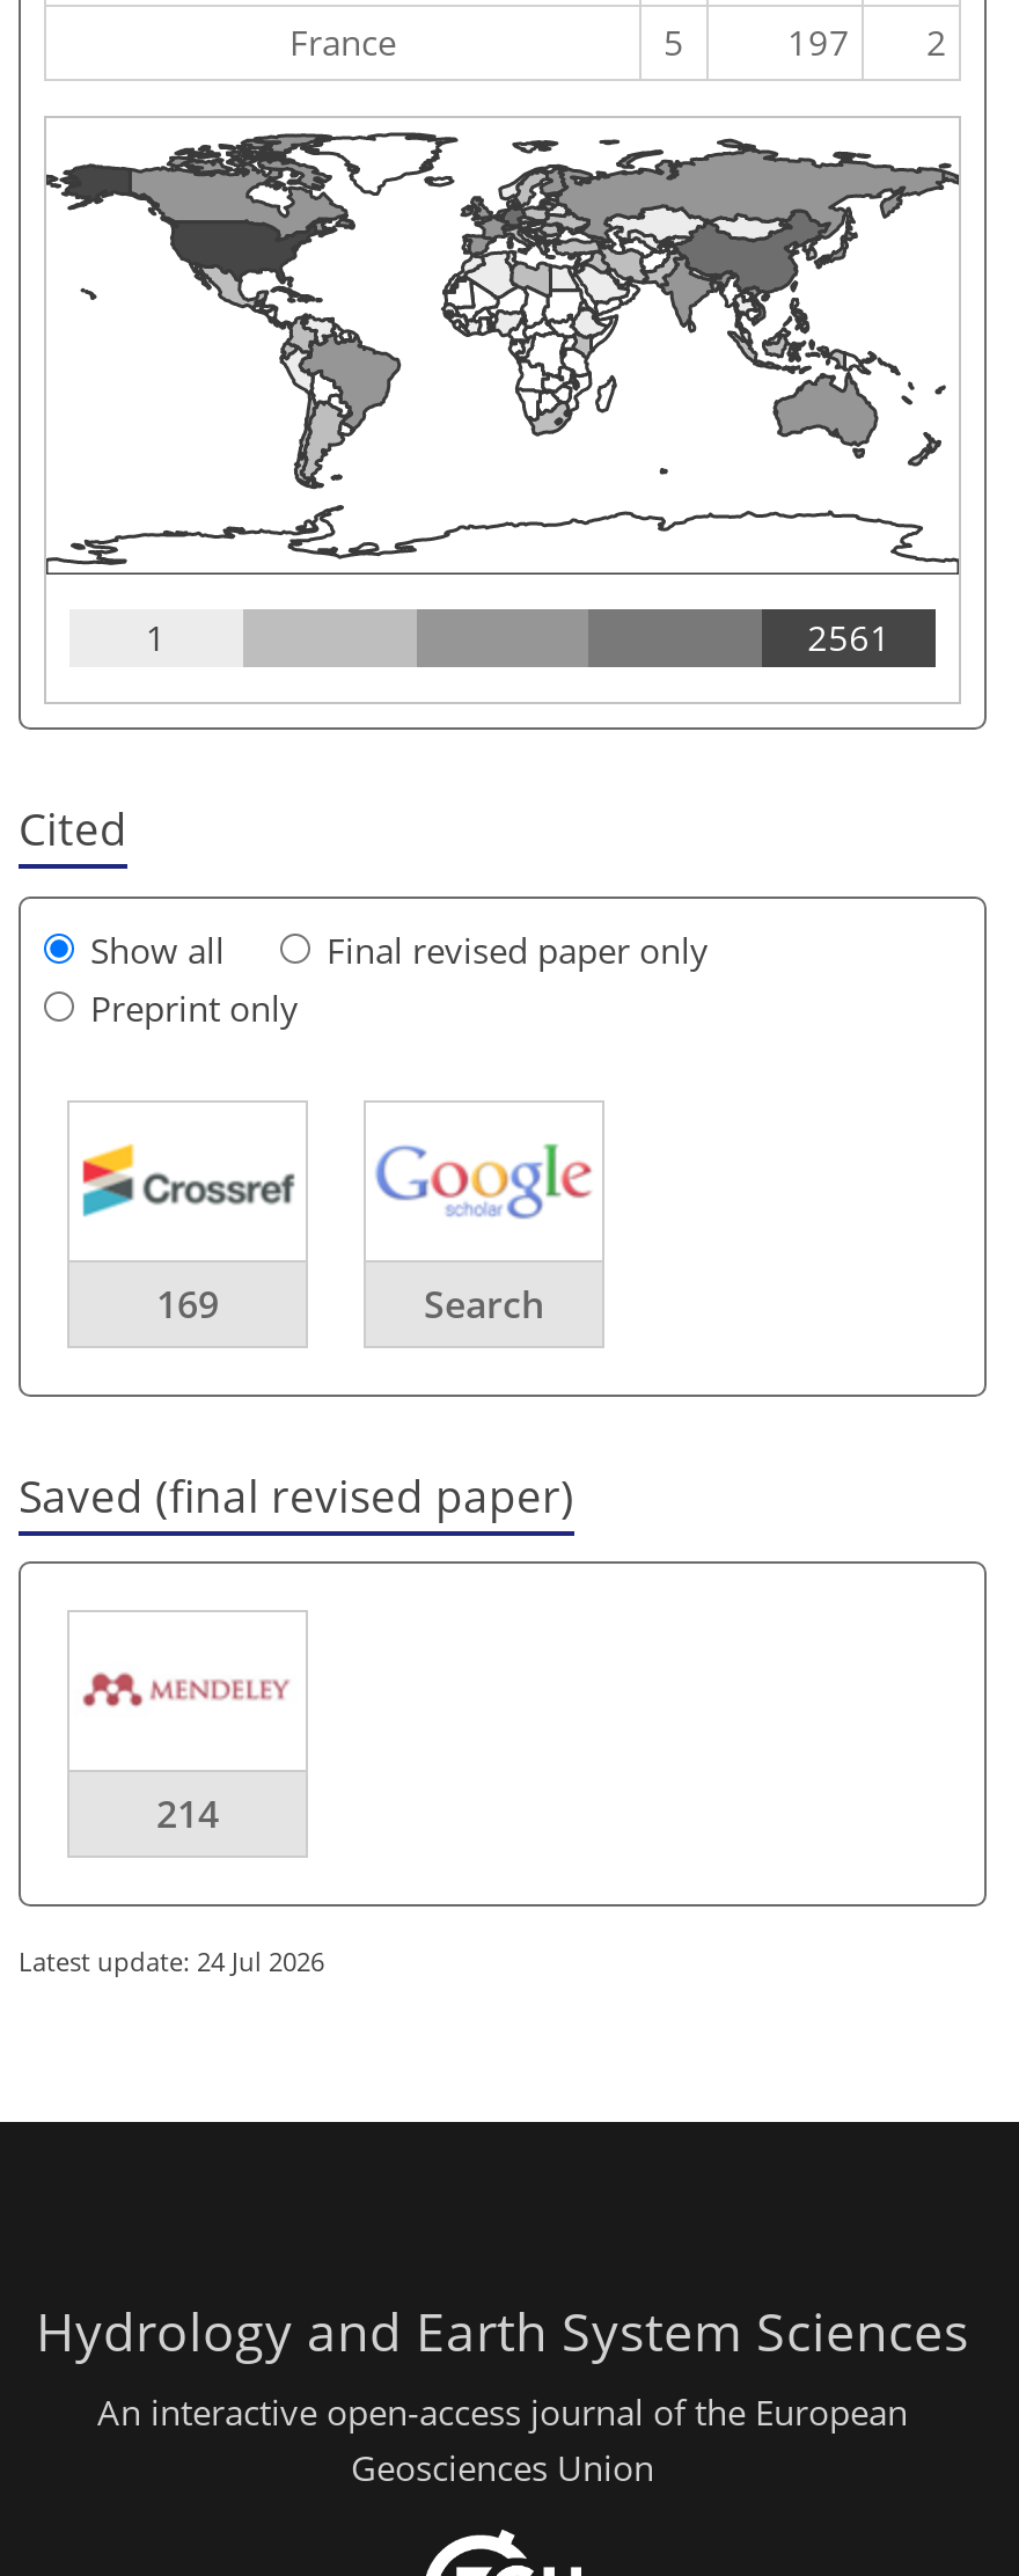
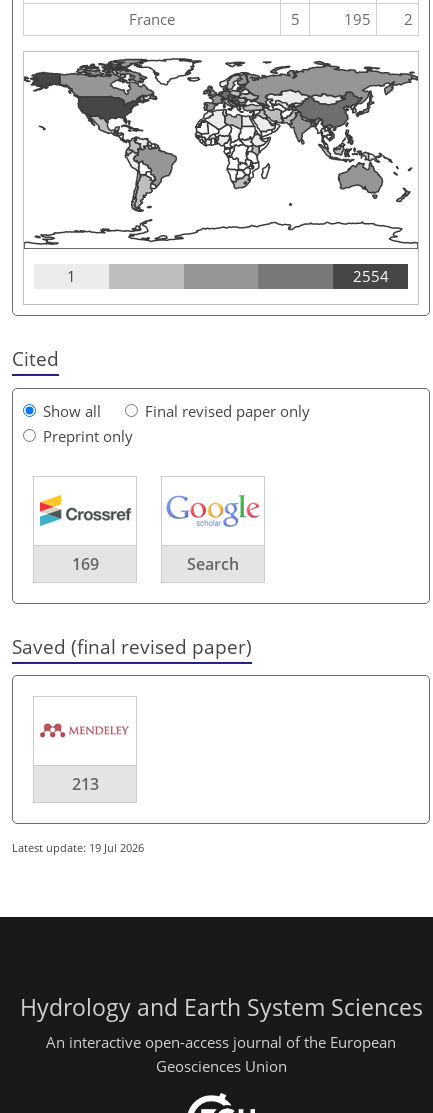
- 197 2
+ 195 2

- 2561
+ 2554

- 214
+ 213

- Latest update: 24 Jul 2026
+ Latest update: 19 Jul 2026
